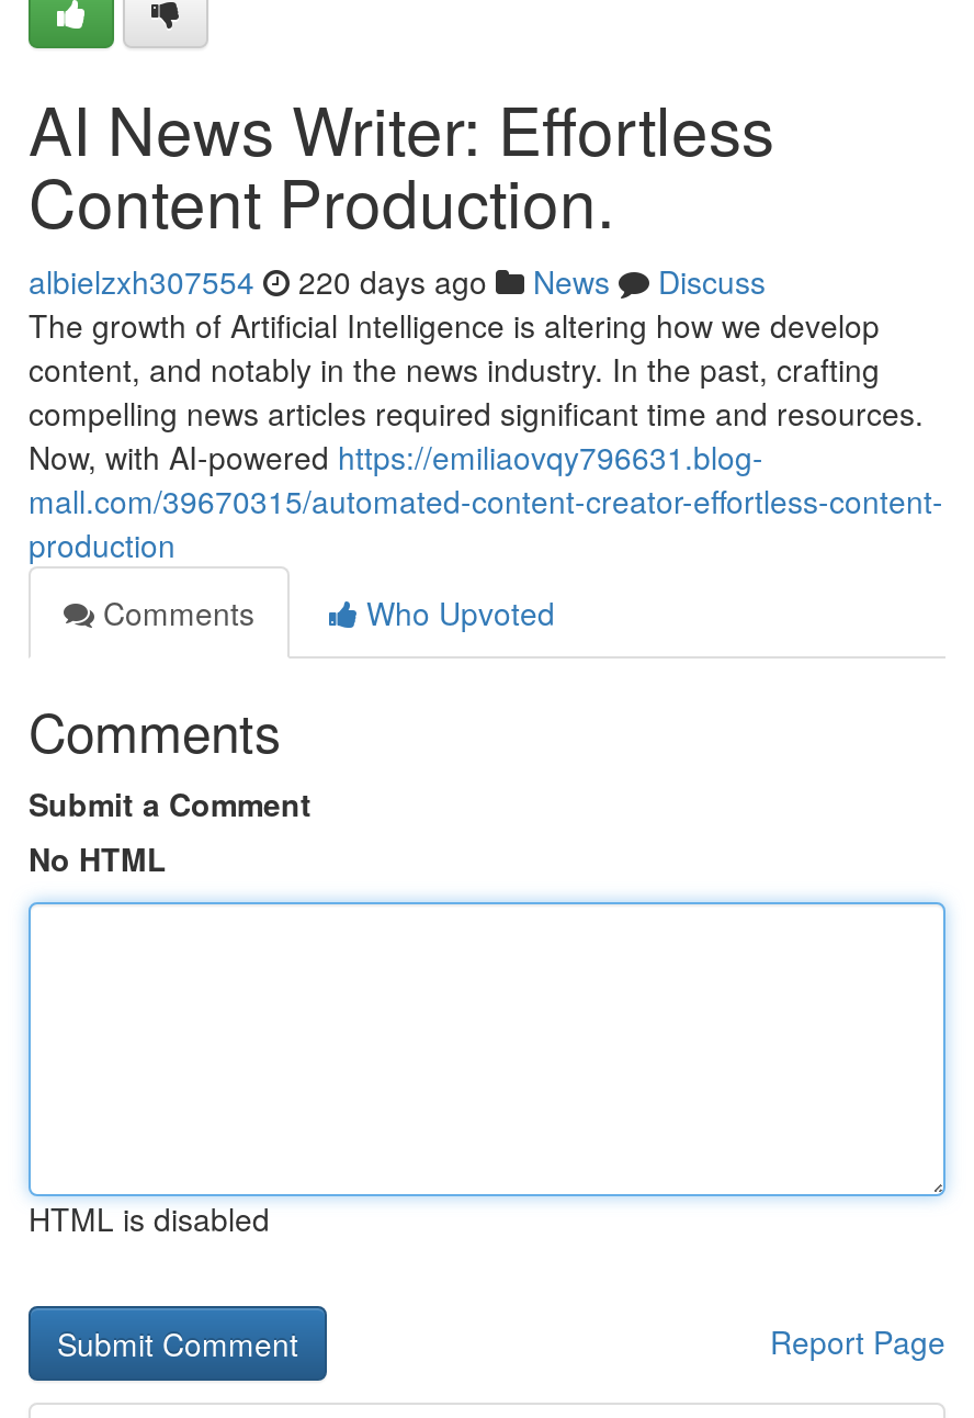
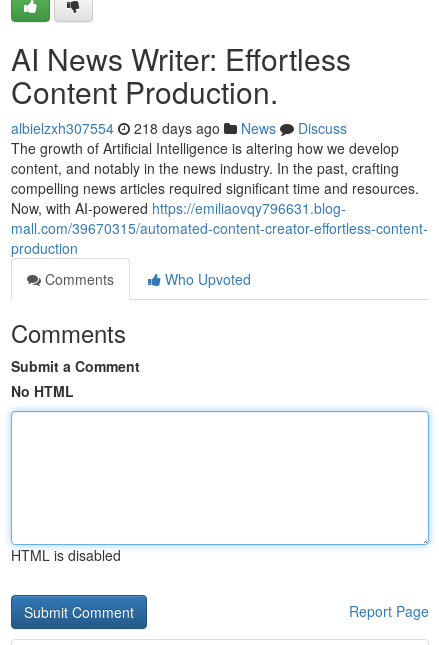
- albielzxh307554 220 days ago News Discuss
+ albielzxh307554 218 days ago News Discuss
